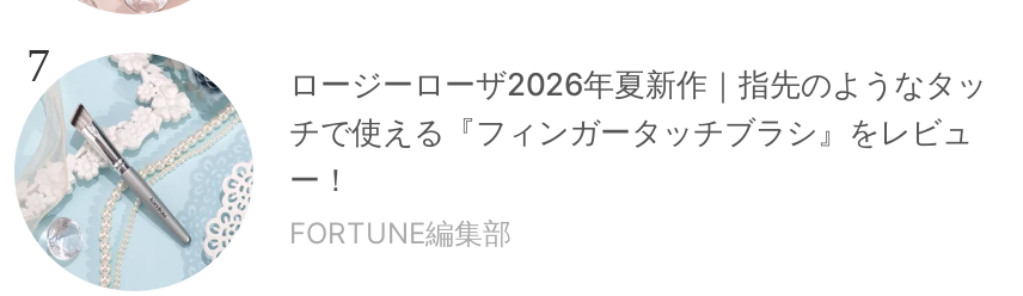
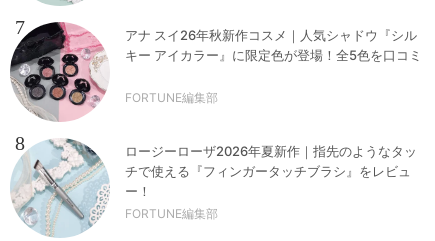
+ [image]
+ アナ スイ26年秋新作コスメ｜人気シャドウ『シル
+ キー アイカラー』に限定色が登場！全5色を口コミ
+ FORTUNE編集部
+ 8
